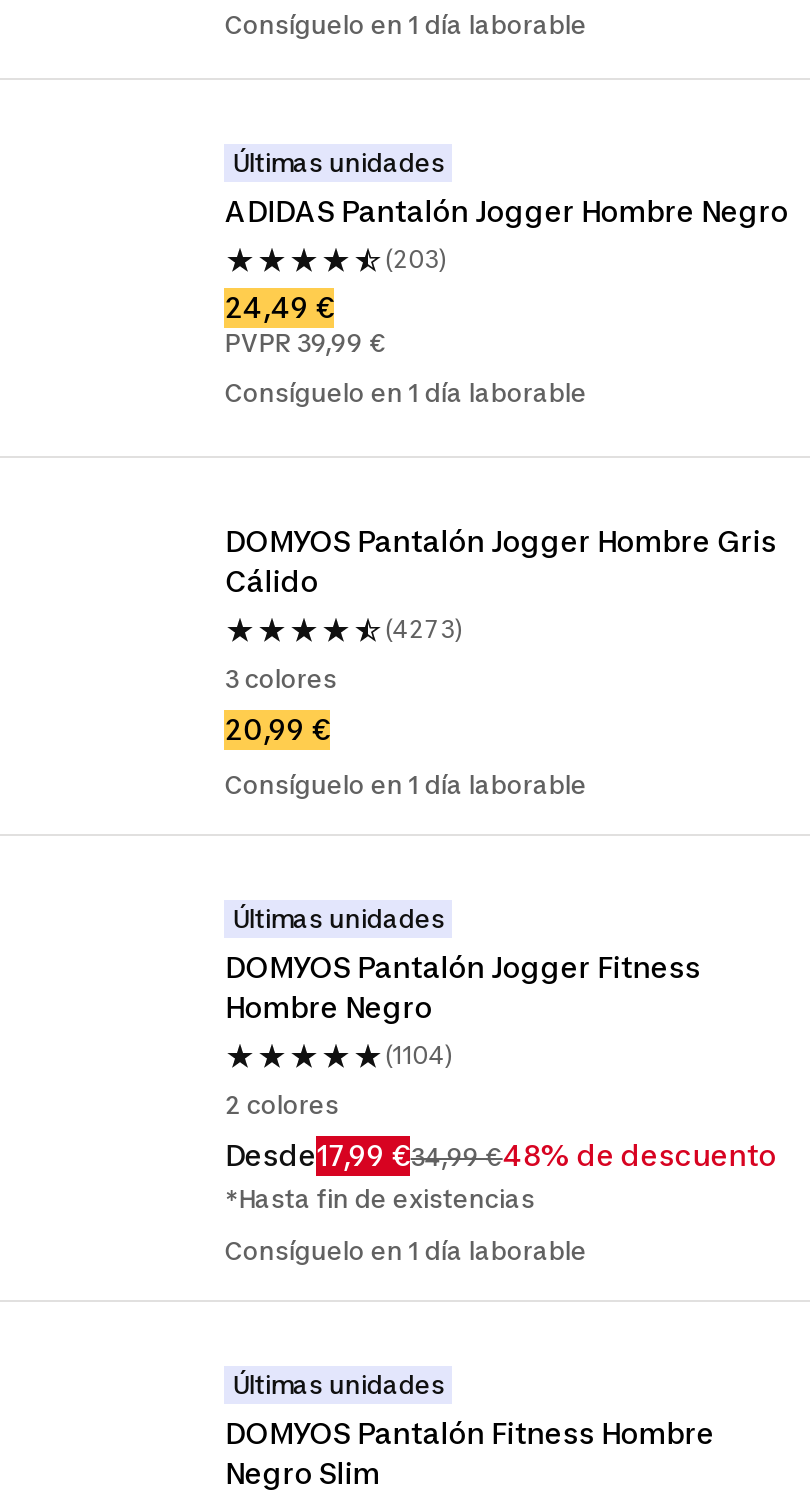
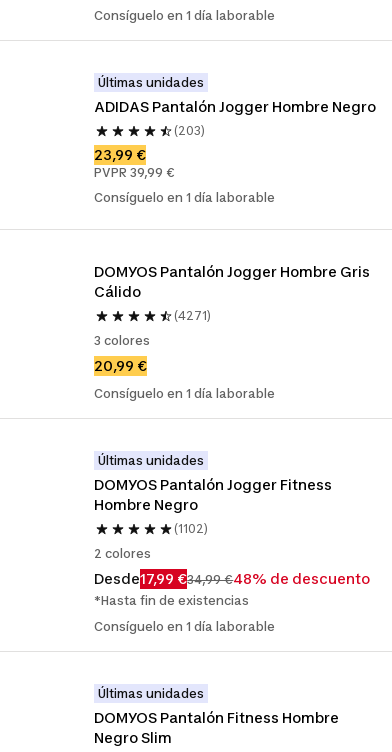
- 24,49 €
+ 23,99 €

- (4273)
+ (4271)

- (1104)
+ (1102)
